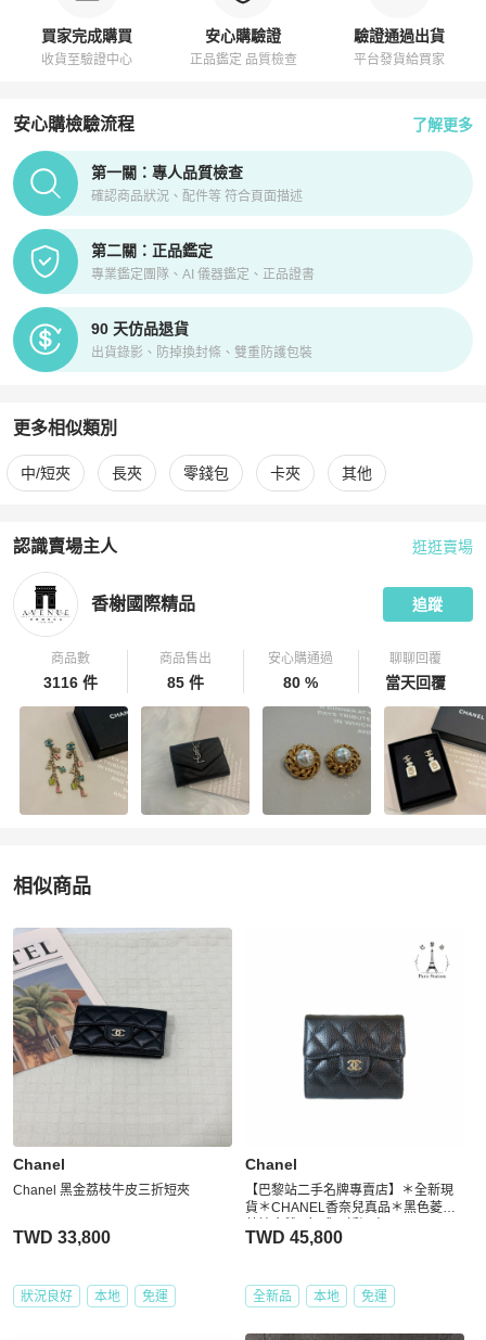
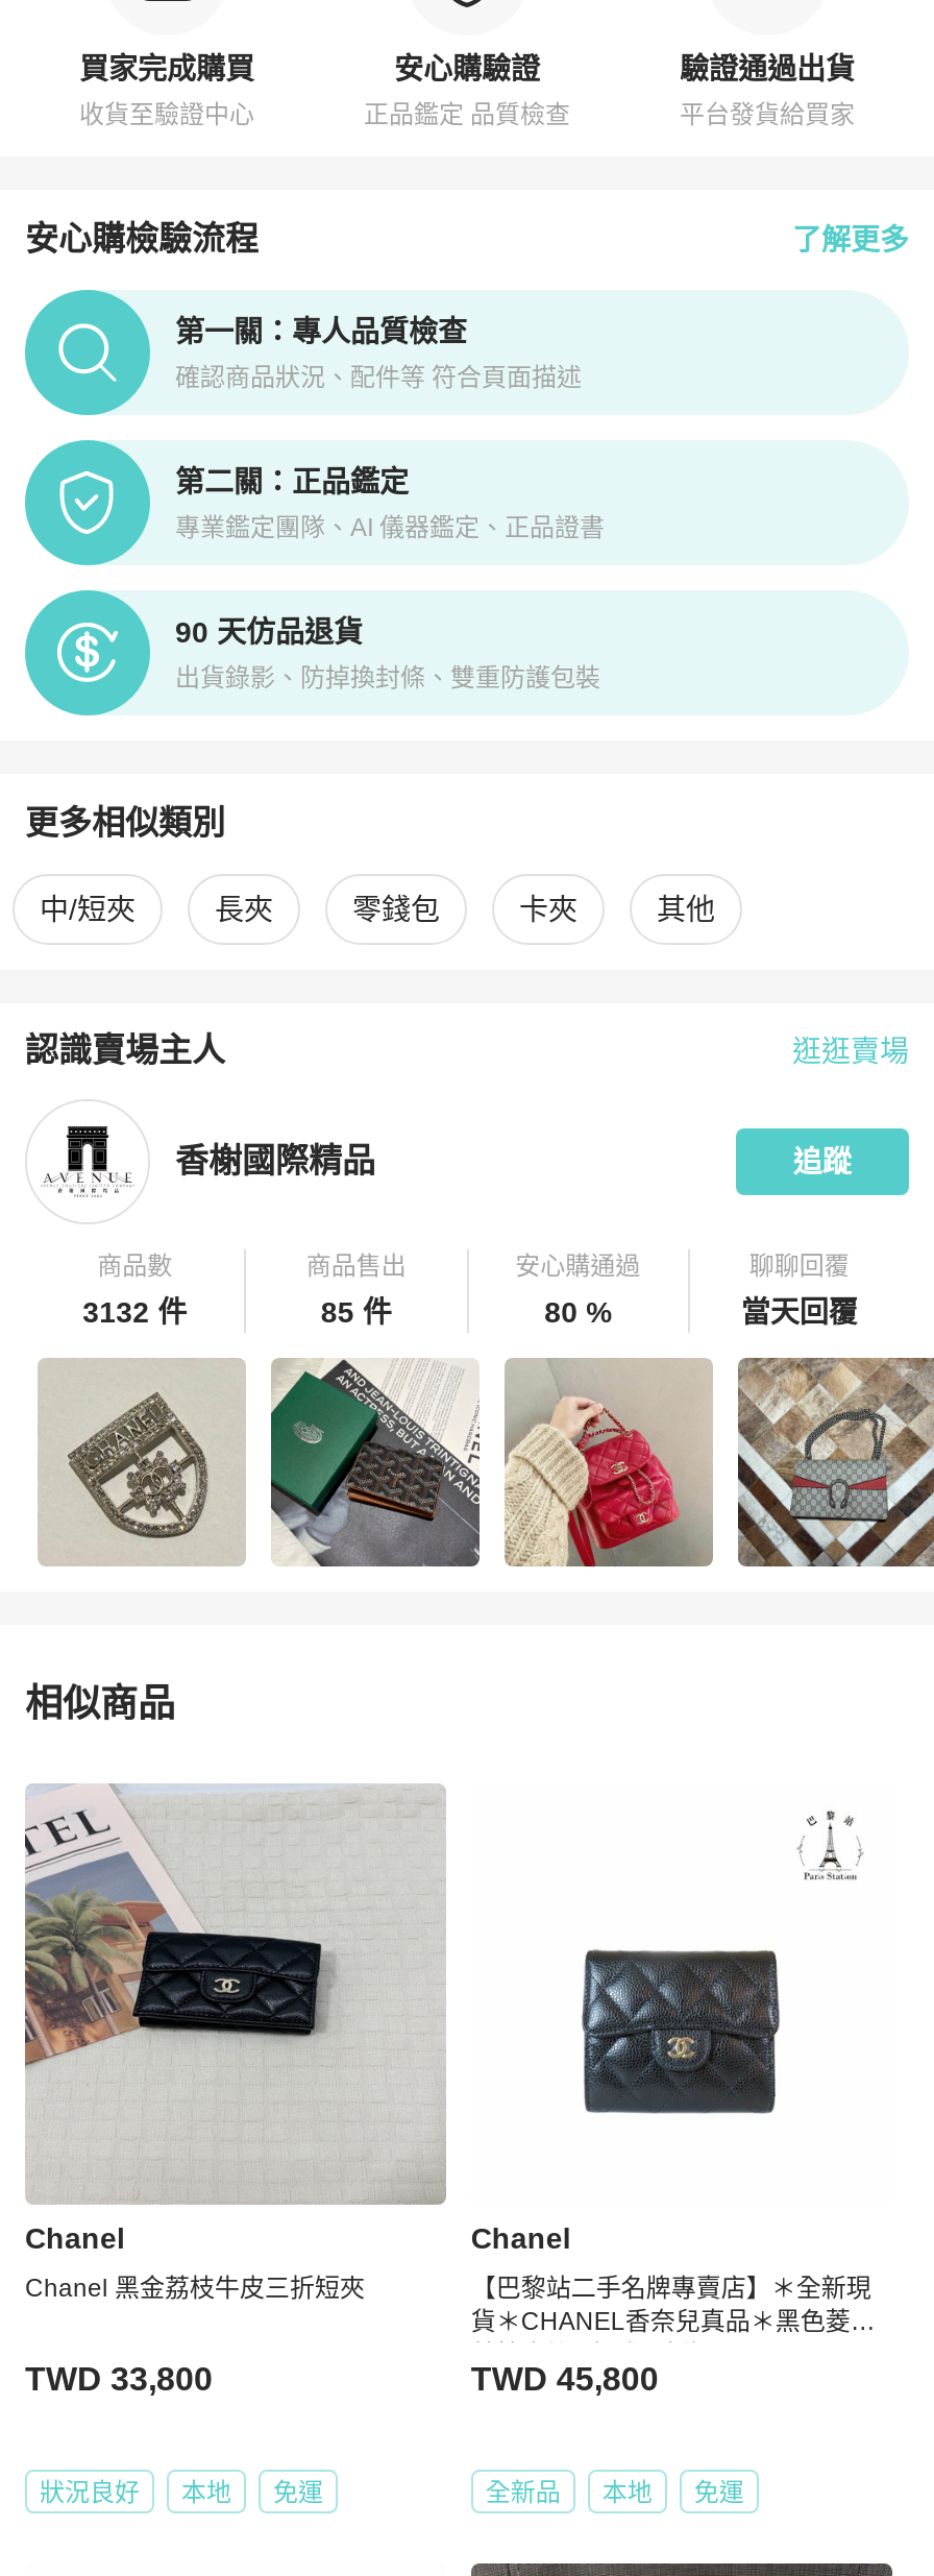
- 3116 件
+ 3132 件

- [image]
+ [image]

- [image]
+ [image]

- [image]
+ [image]

- [image]
+ [image]
